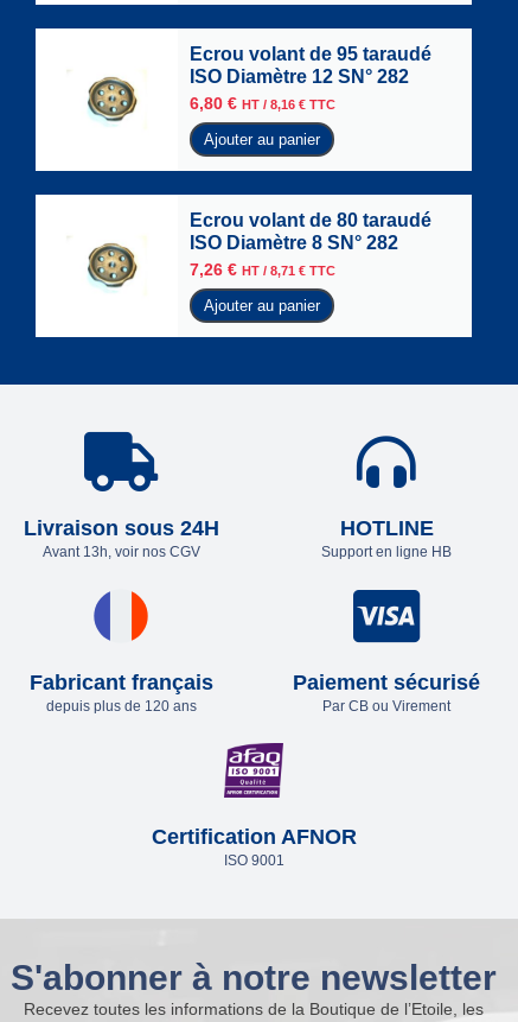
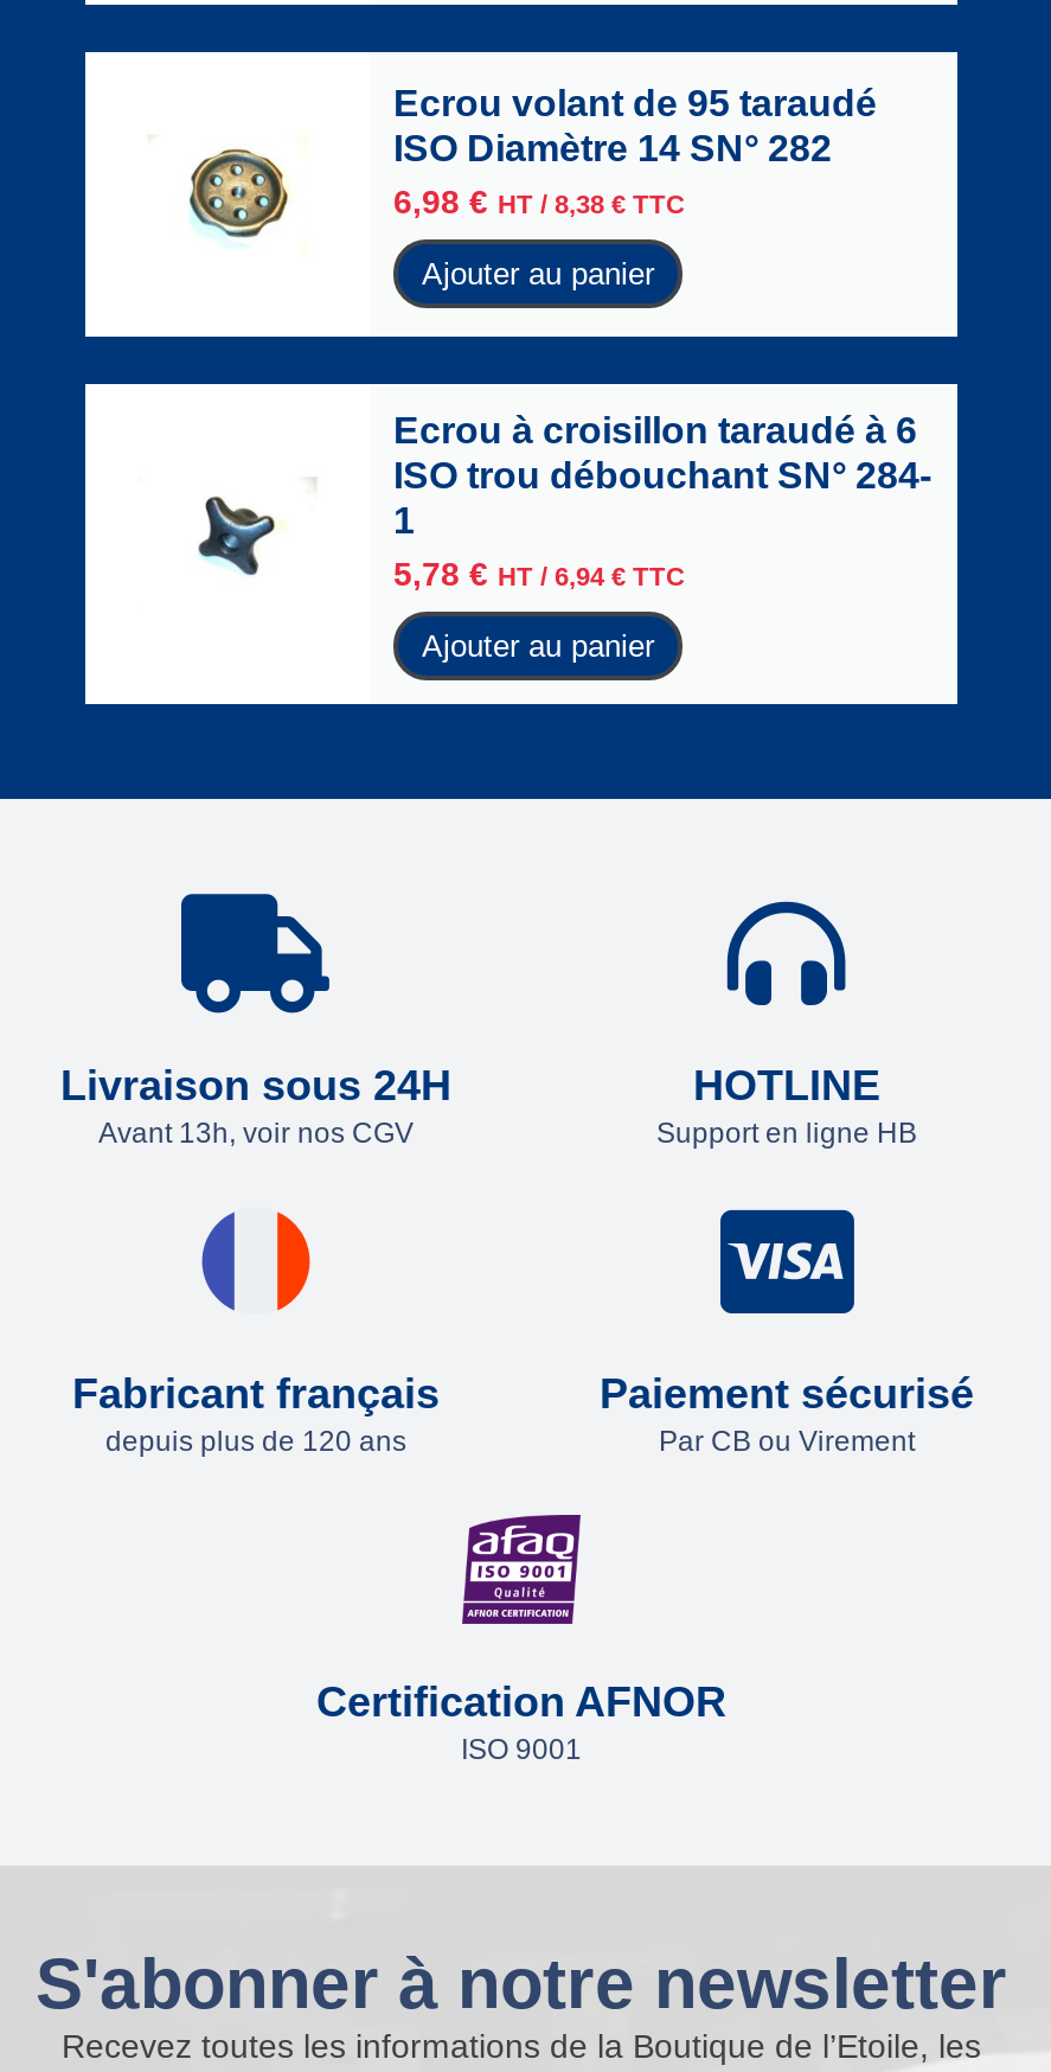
- ISO Diamètre 12 SN° 282
+ ISO Diamètre 14 SN° 282

- 6,80 € HT / 8,16 €TTC
+ 6,98 € HT / 8,38 €TTC

- Ecrou volant de 80 taraudé
- ISO Diamètre 8 SN° 282
- 7,26 € HT / 8,71 €TTC
+ Ecrou à croisillon taraudé à 6
+ ISO trou débouchant SN° 284-
+ 1
+ 5,78 € HT / 6,94 €TTC

- [image]
+ [image]
